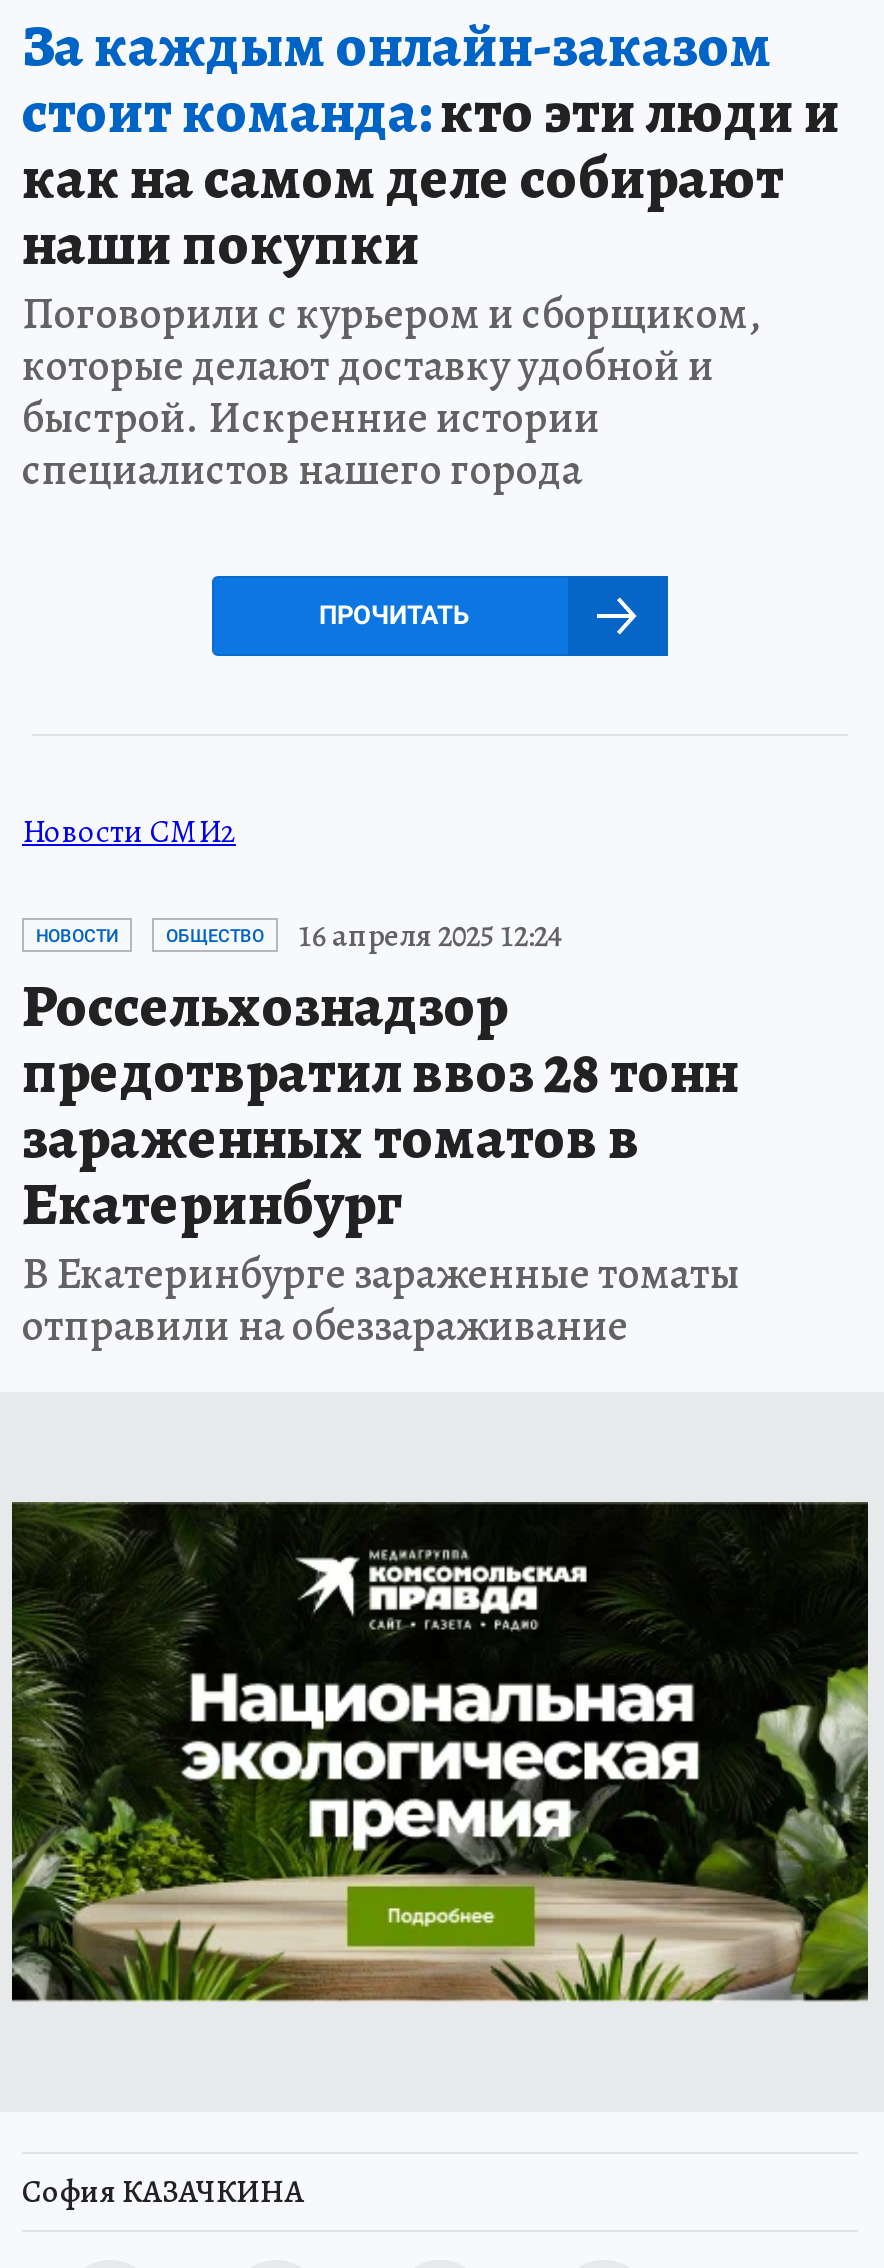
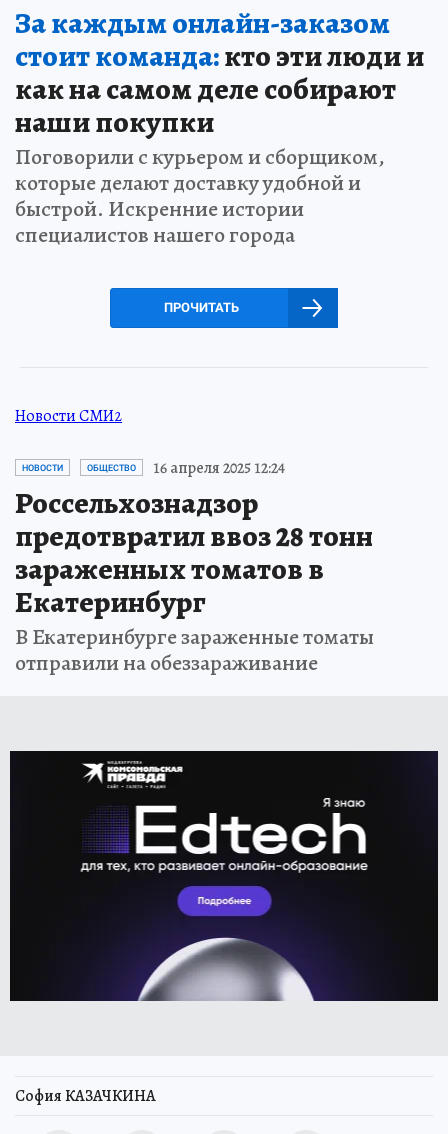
- [image]
+ [image]
